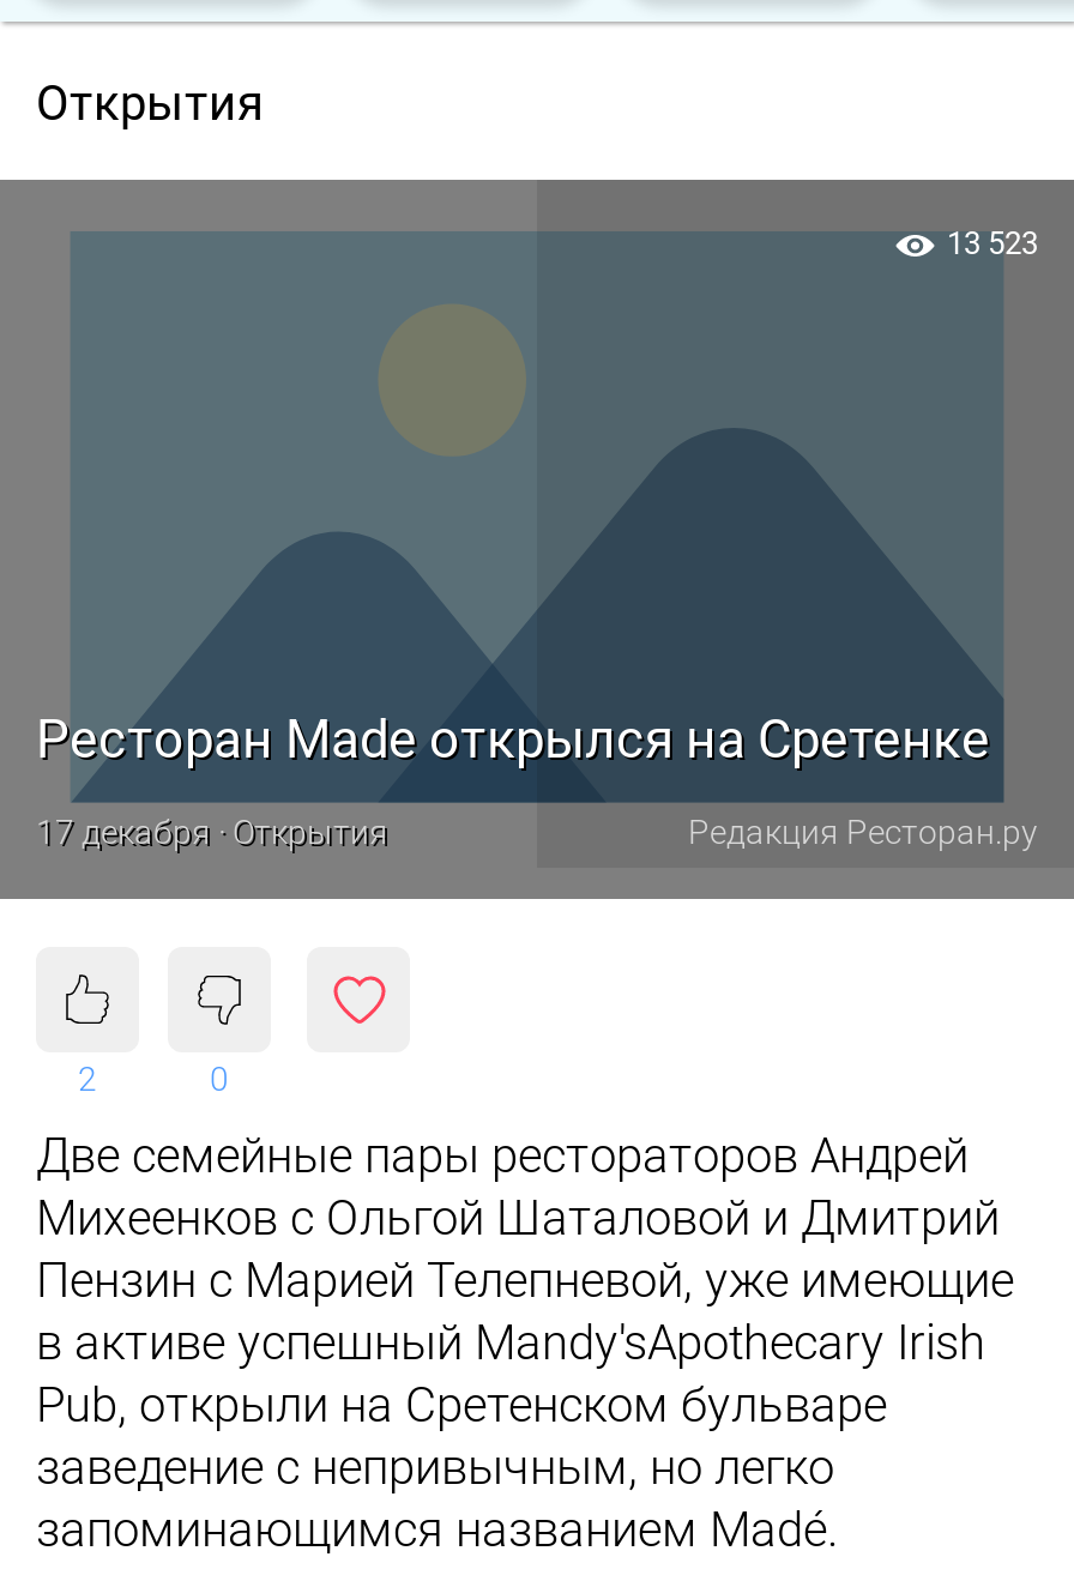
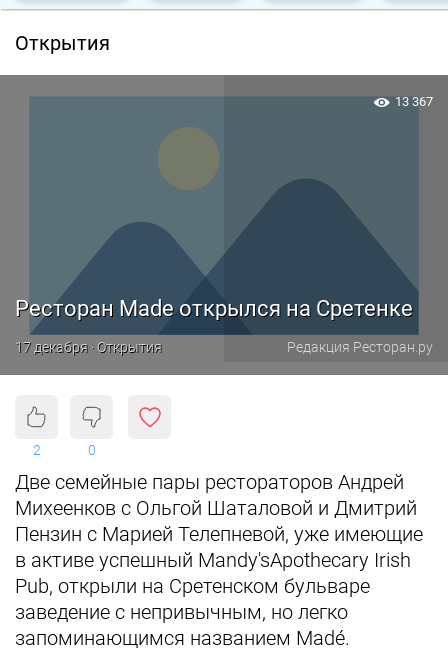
- 13 523
+ 13 367
